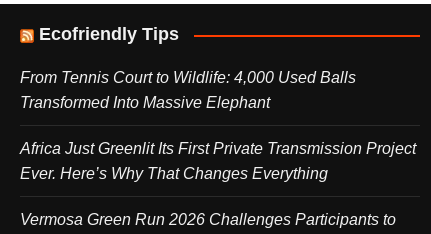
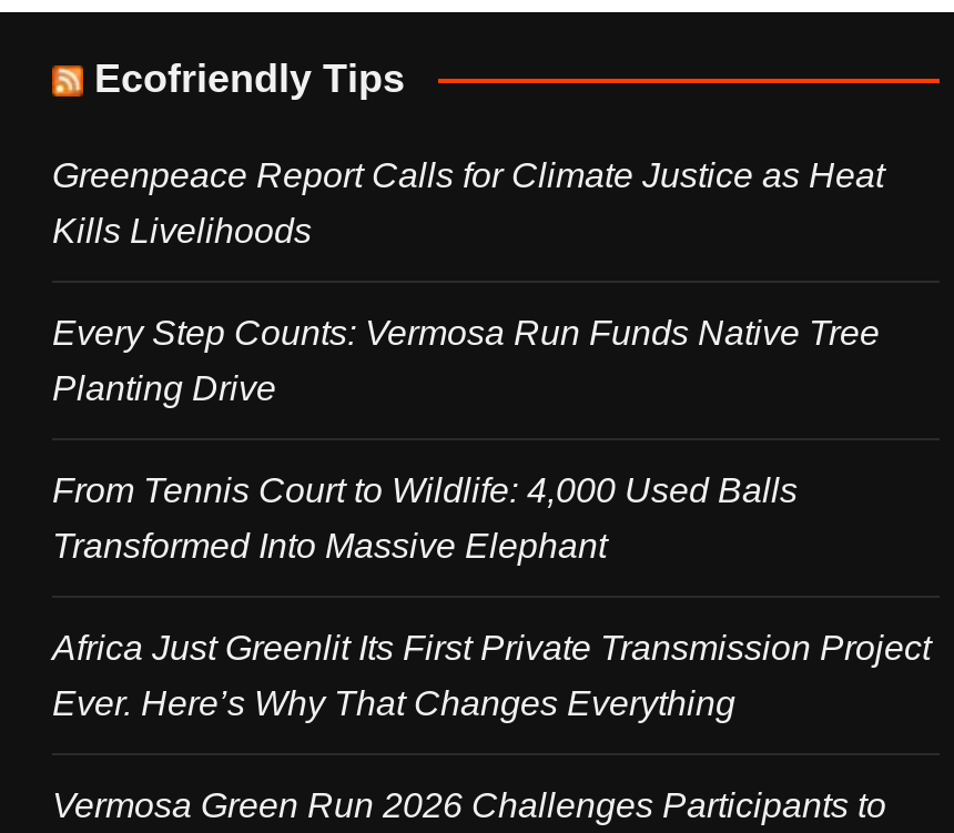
+ Greenpeace Report Calls for Climate Justice as Heat
+ Kills Livelihoods
+ Every Step Counts: Vermosa Run Funds Native Tree
+ Planting Drive
